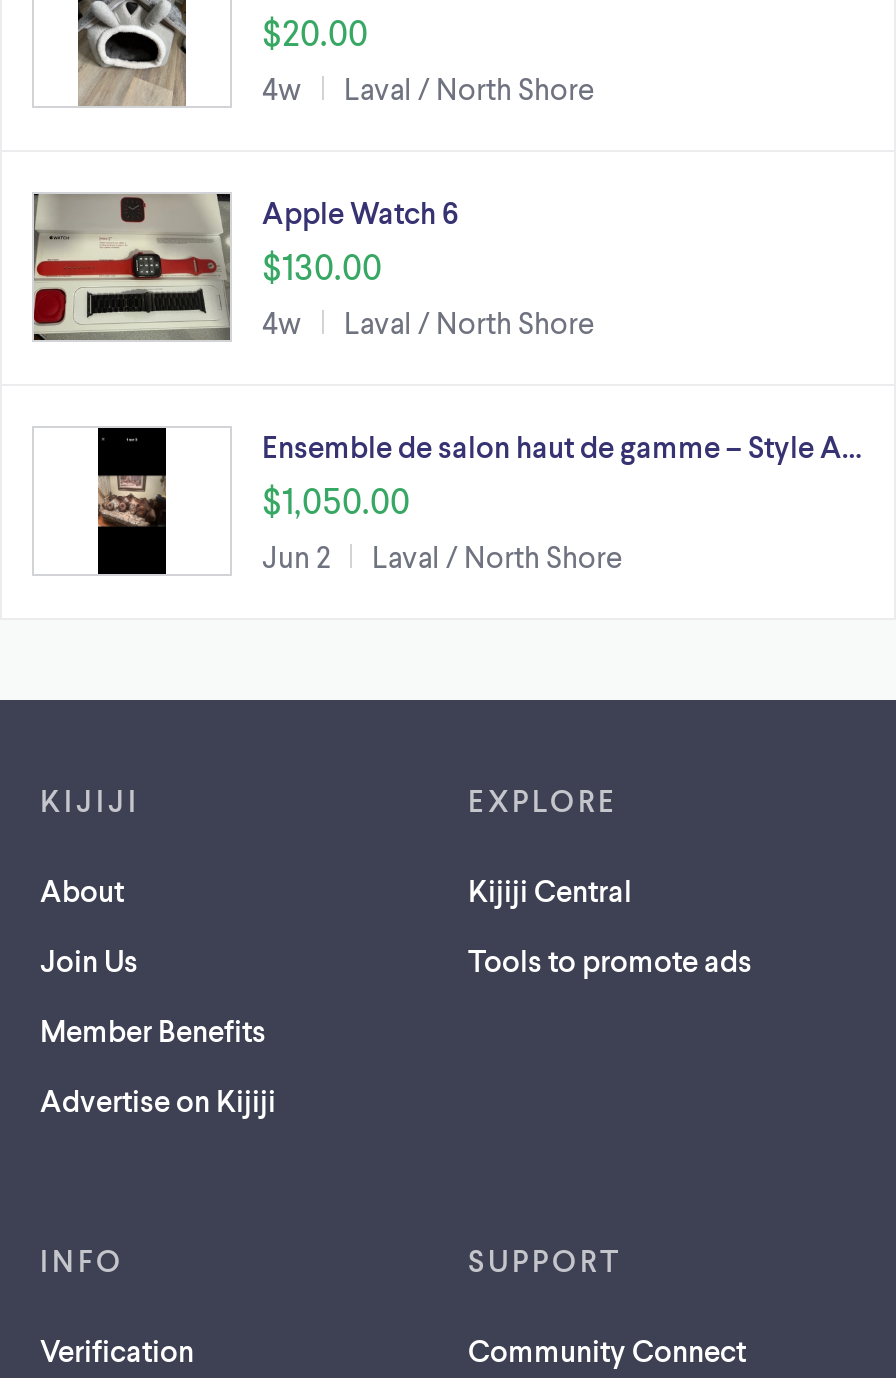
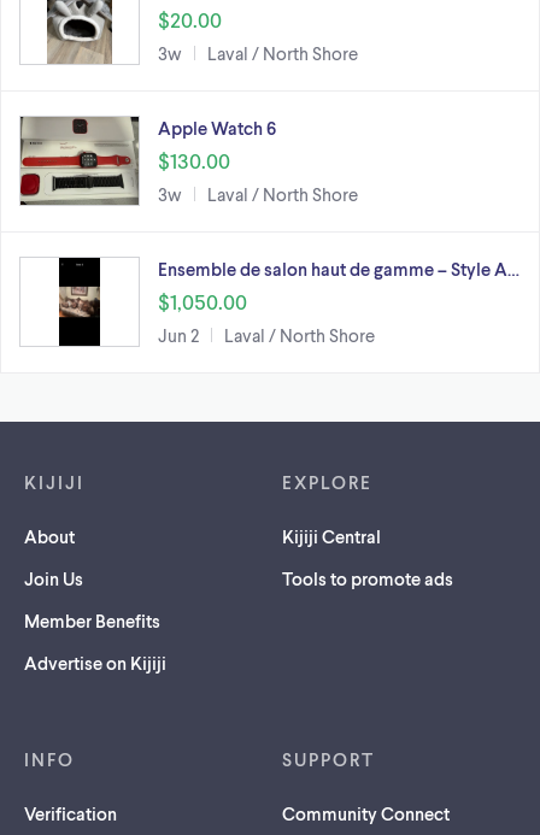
- 4w Laval / North Shore
+ 3w Laval / North Shore

- 4w Laval / North Shore
+ 3w Laval / North Shore
